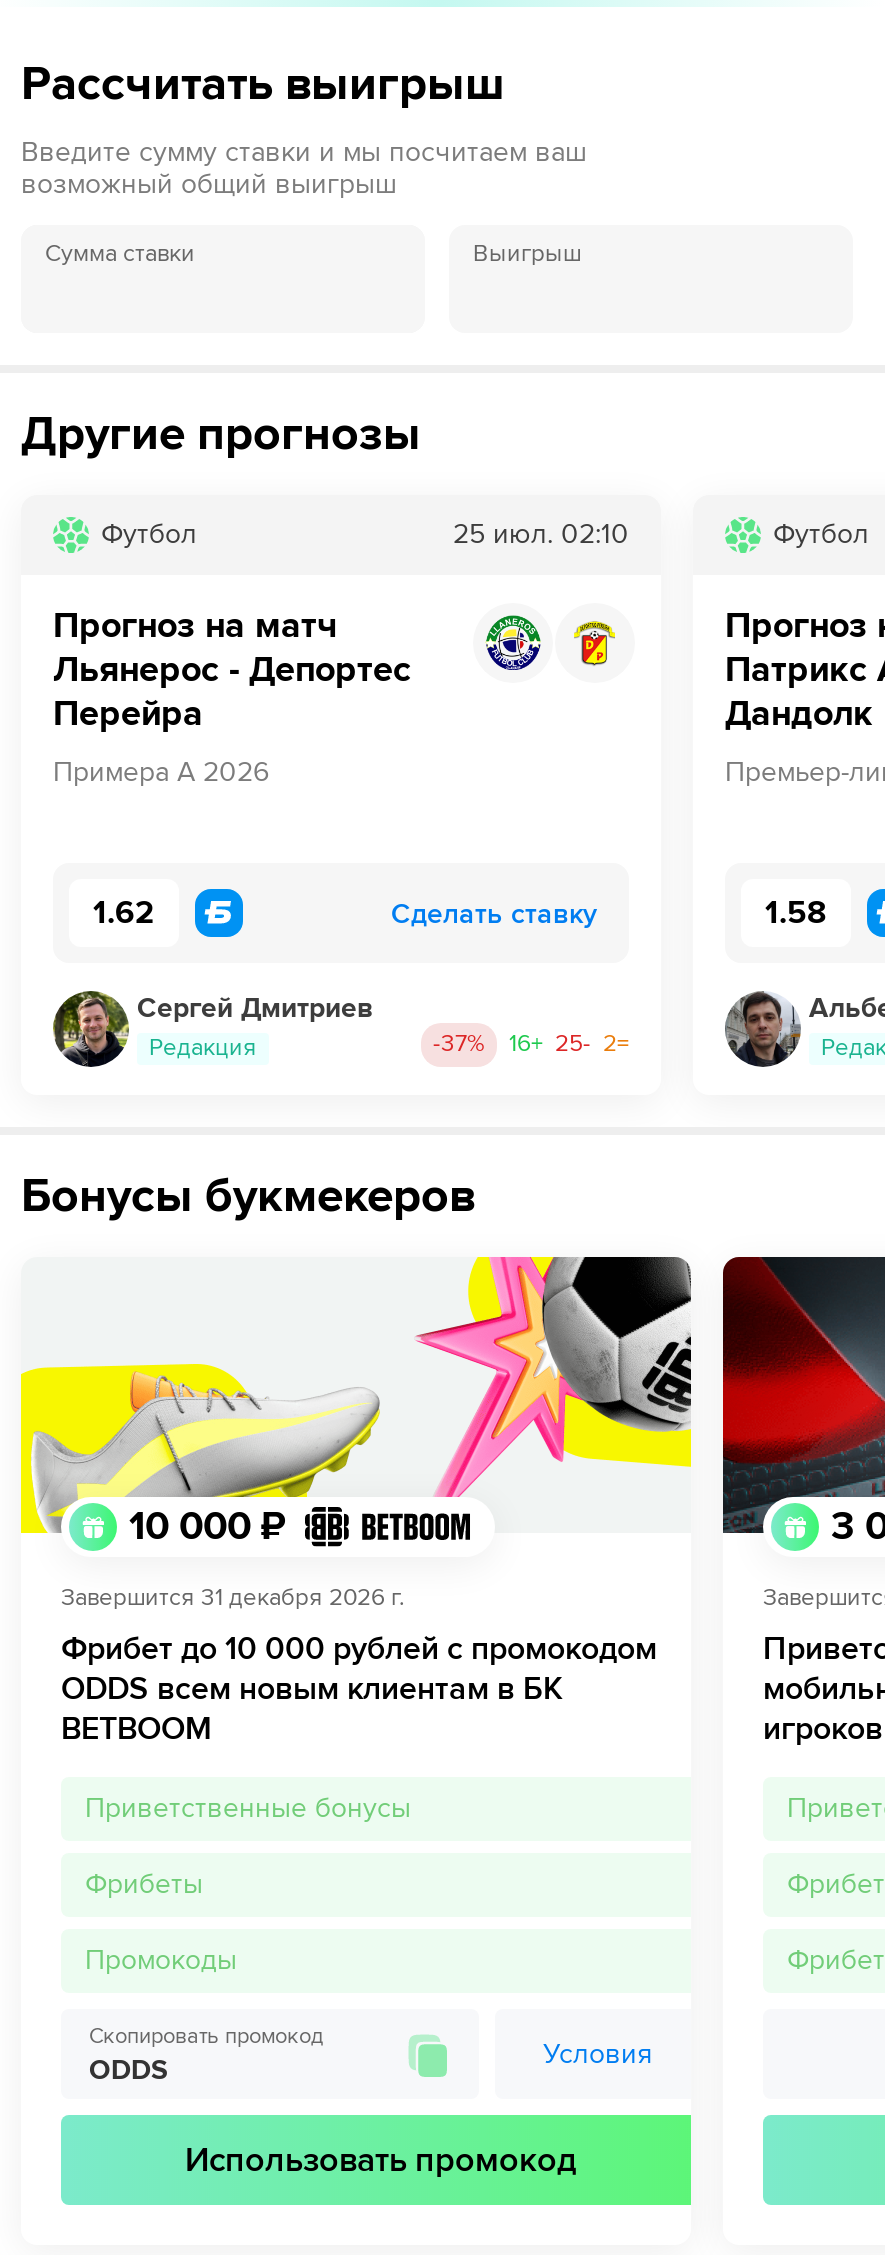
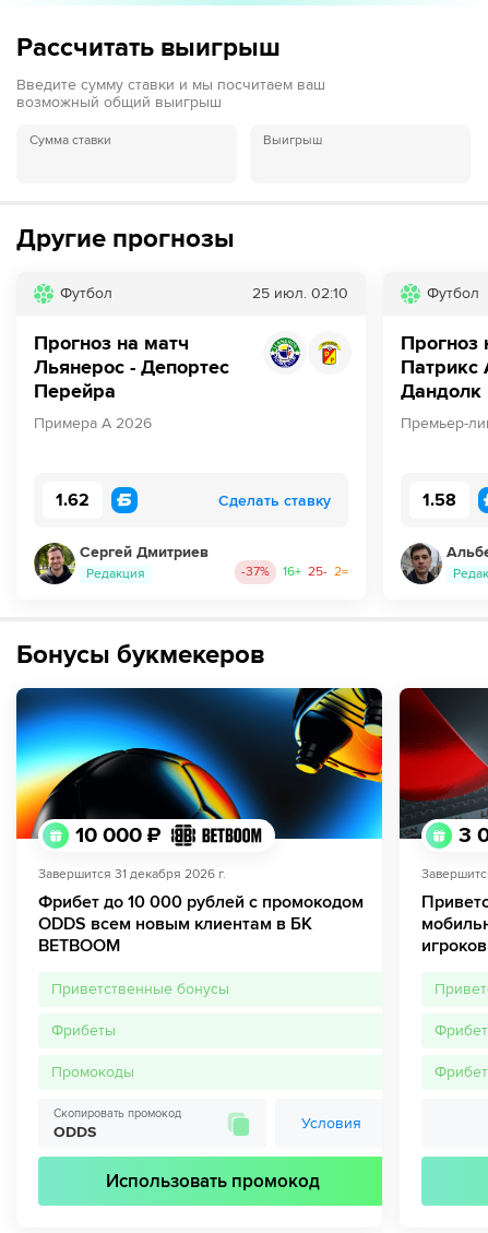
- [image]
+ [image]
